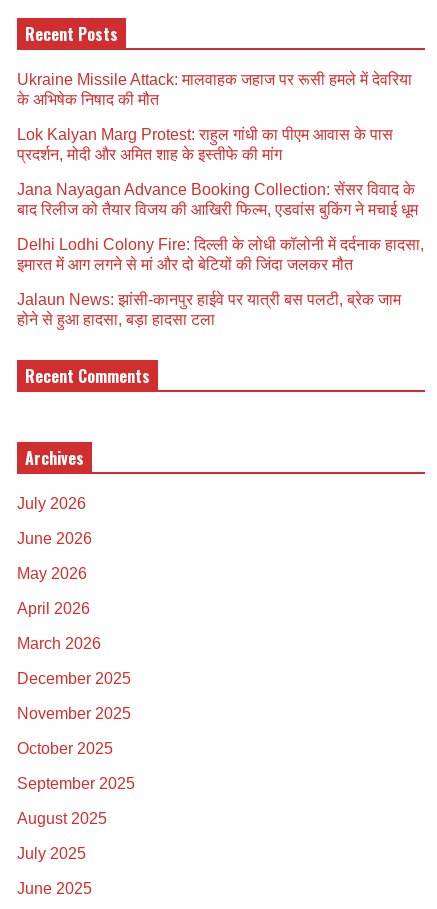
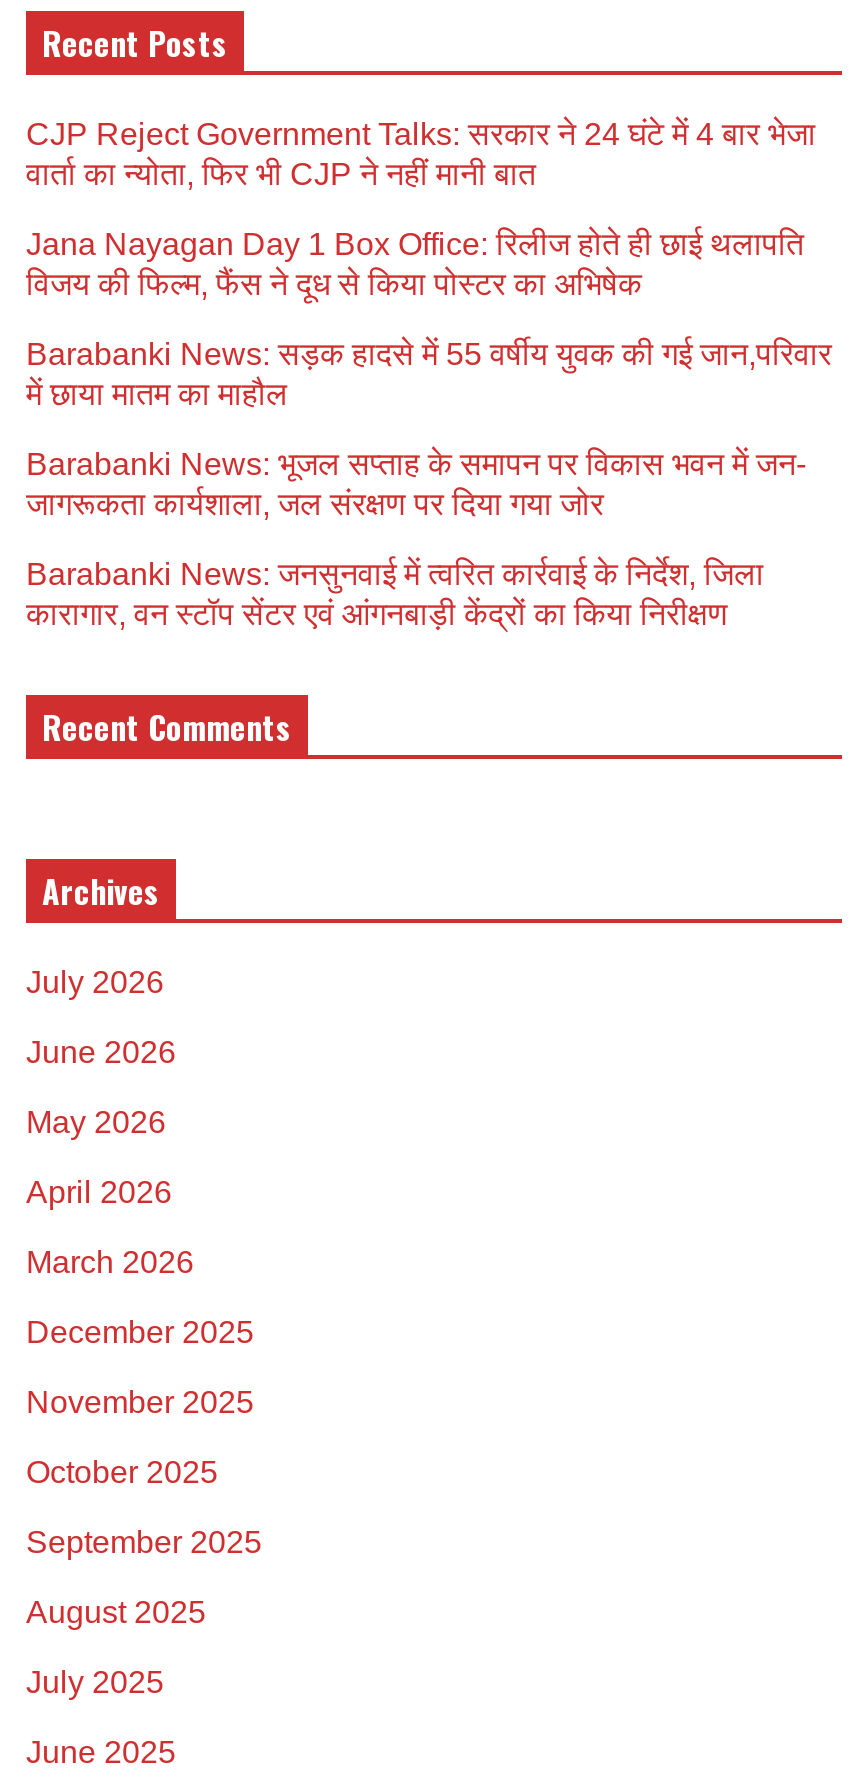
- Ukraine Missile Attack: मालवाहक जहाज पर रूसी हमले में देवरिया
- के अभिषेक निषाद की मौत
+ CJP Reject Government Talks: सरकार ने 24 घंटे में 4 बार भेजा
+ वार्ता का न्योता, फिर भी CJP ने नहीं मानी बात

- Lok Kalyan Marg Protest: राहुल गांधी का पीएम आवास के पास
- प्रदर्शन, मोदी और अमित शाह के इस्तीफे की मांग
+ Jana Nayagan Day 1 Box Office: रिलीज होते ही छाई थलापति
+ विजय की फिल्म, फैंस ने दूध से किया पोस्टर का अभिषेक

- Jana Nayagan Advance Booking Collection: सेंसर विवाद के
- बाद रिलीज को तैयार विजय की आखिरी फिल्म, एडवांस बुकिंग ने मचाई धूम
+ Barabanki News: सड़क हादसे में 55 वर्षीय युवक की गई जान,परिवार
+ में छाया मातम का माहौल

- Delhi Lodhi Colony Fire: दिल्ली के लोधी कॉलोनी में दर्दनाक हादसा,
- इमारत में आग लगने से मां और दो बेटियों की जिंदा जलकर मौत
+ Barabanki News: भूजल सप्ताह के समापन पर विकास भवन में जन-
+ जागरूकता कार्यशाला, जल संरक्षण पर दिया गया जोर

- Jalaun News: झांसी-कानपुर हाईवे पर यात्री बस पलटी, ब्रेक जाम
- होने से हुआ हादसा, बड़ा हादसा टला
+ Barabanki News: जनसुनवाई में त्वरित कार्रवाई के निर्देश, जिला
+ कारागार, वन स्टॉप सेंटर एवं आंगनबाड़ी केंद्रों का किया निरीक्षण
